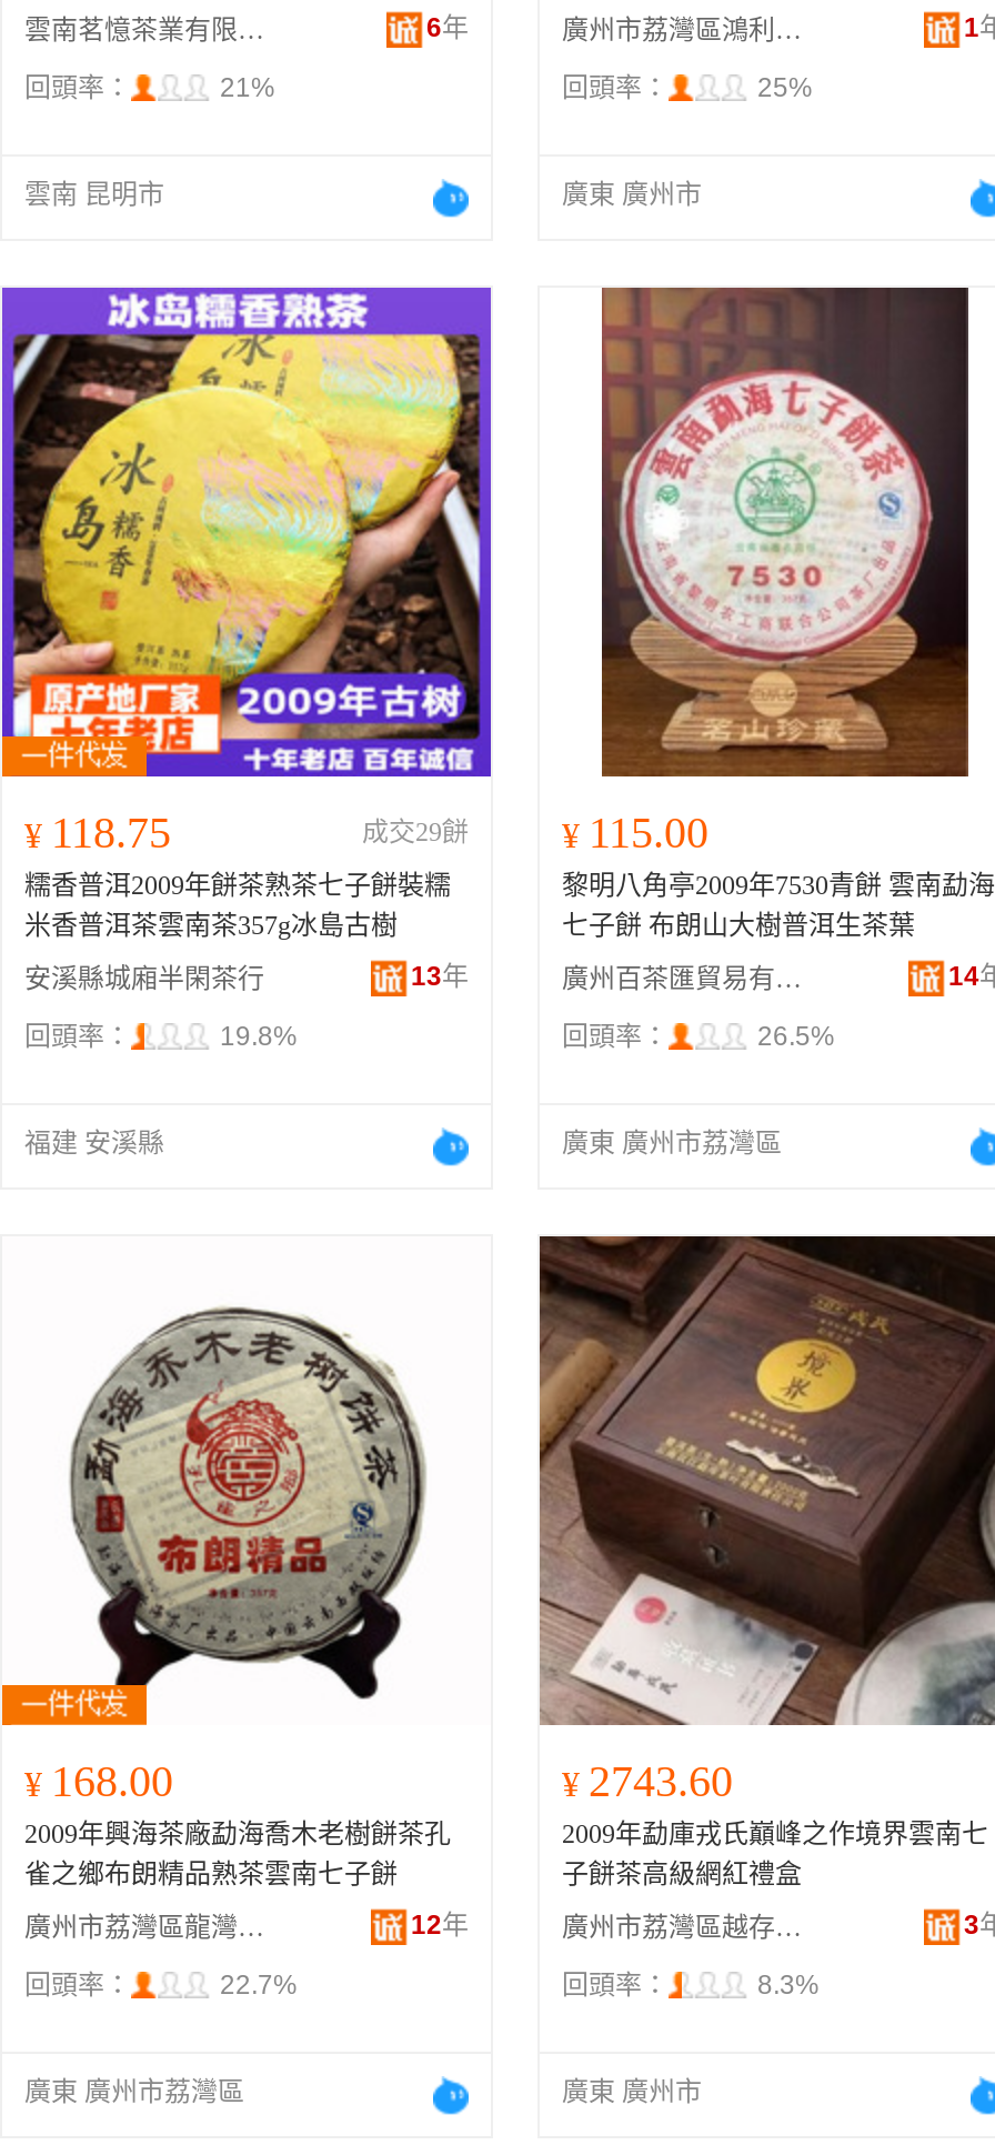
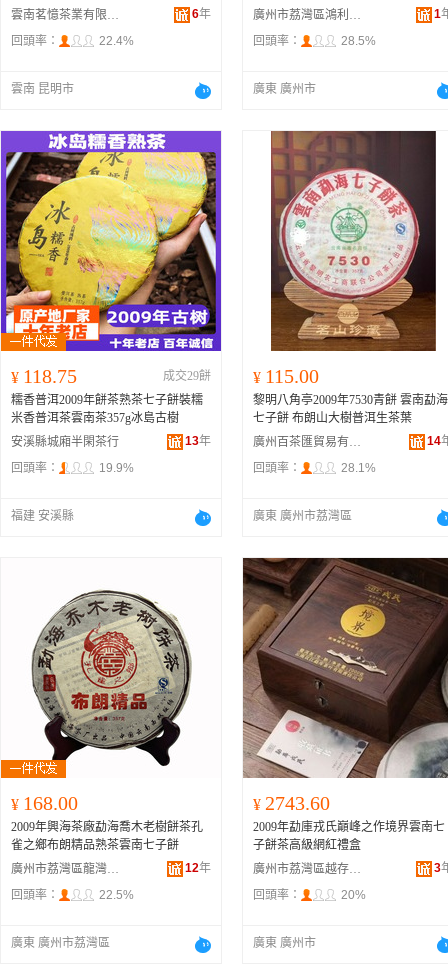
- 21%
+ 22.4%

- 25%
+ 28.5%

- 19.8%
+ 19.9%

- 26.5%
+ 28.1%

- 22.7%
+ 22.5%

- 8.3%
+ 20%
